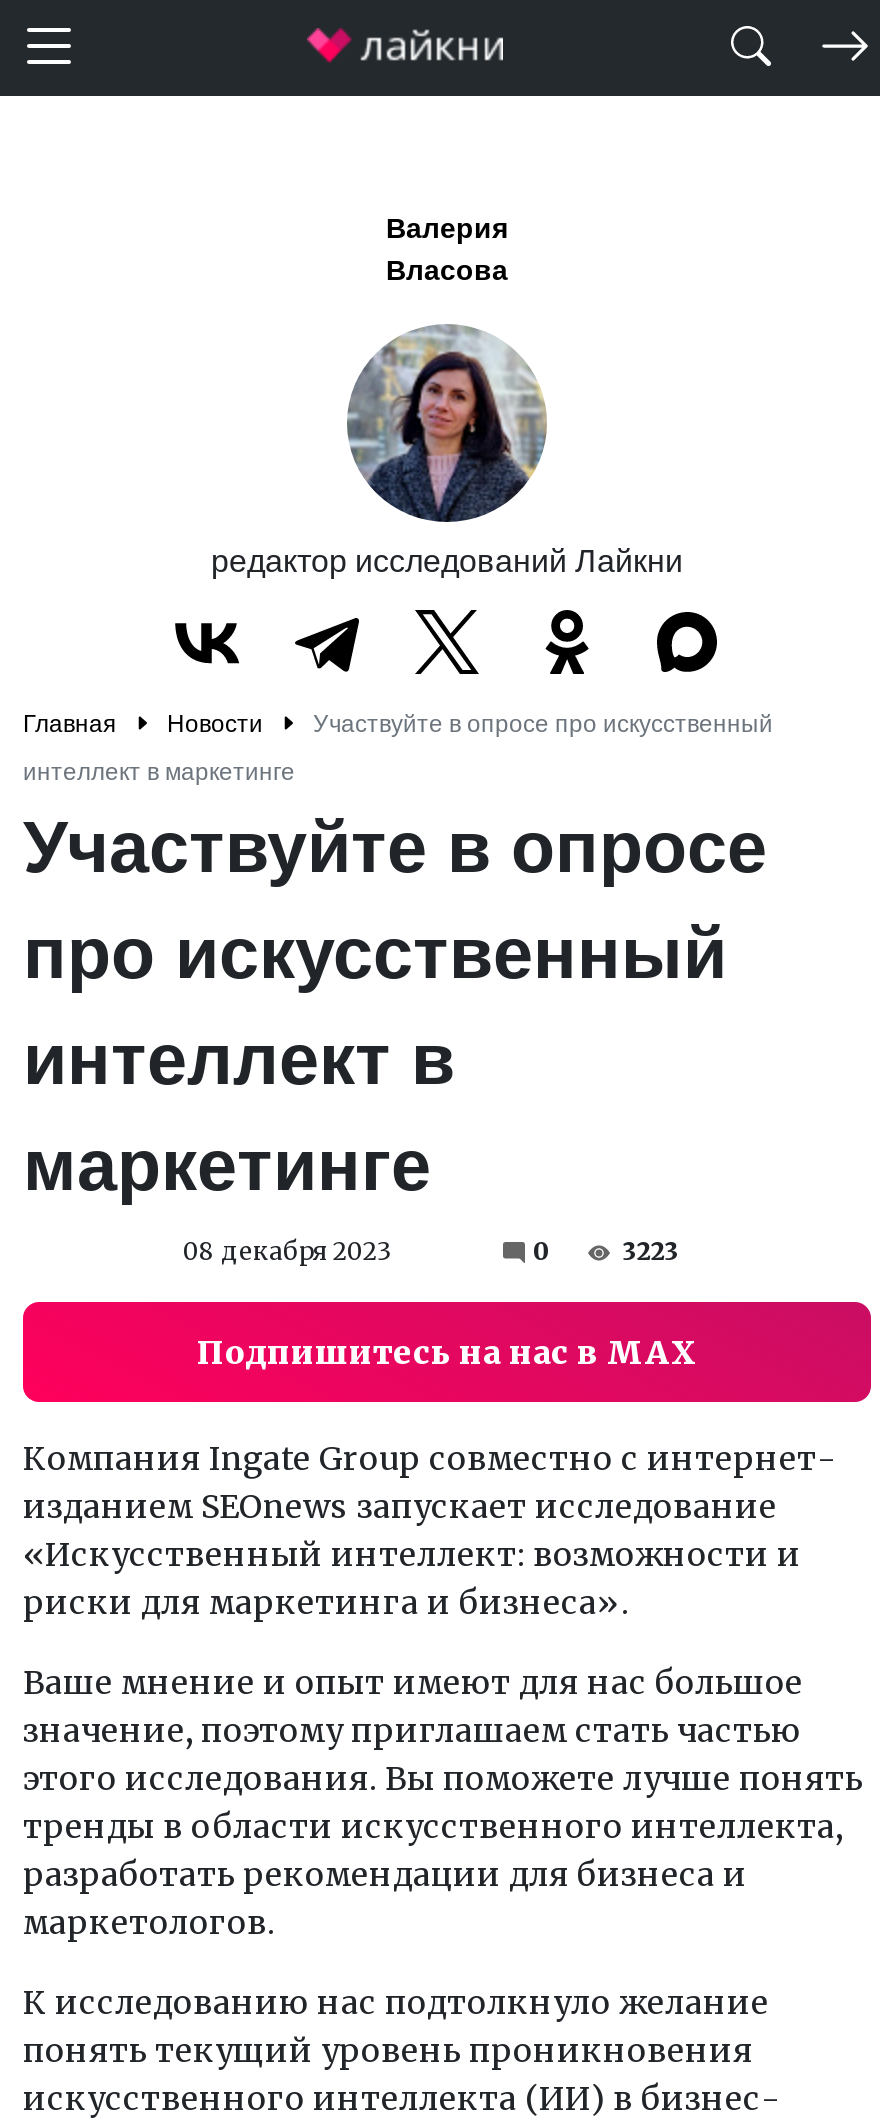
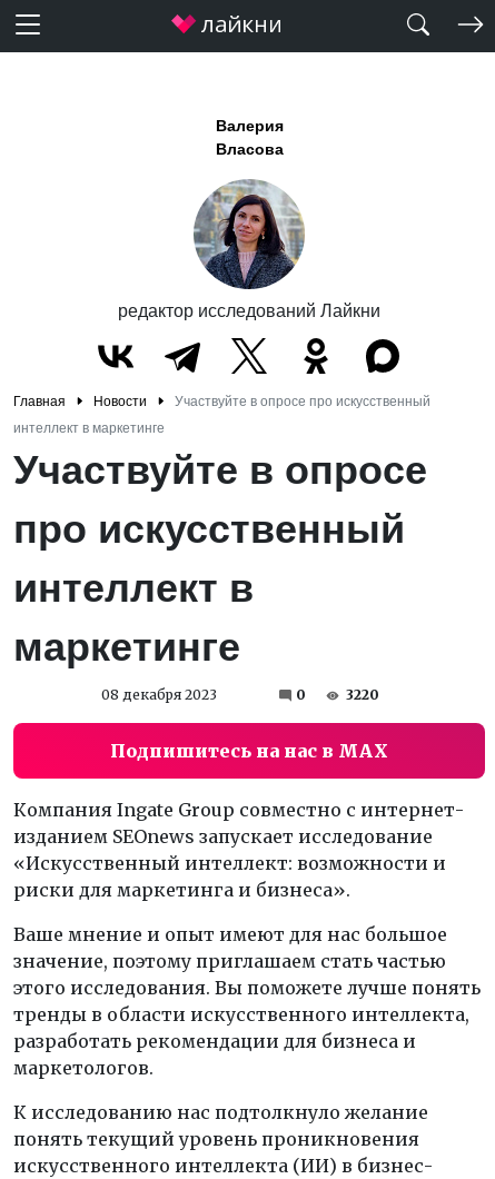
- 3223
+ 3220
